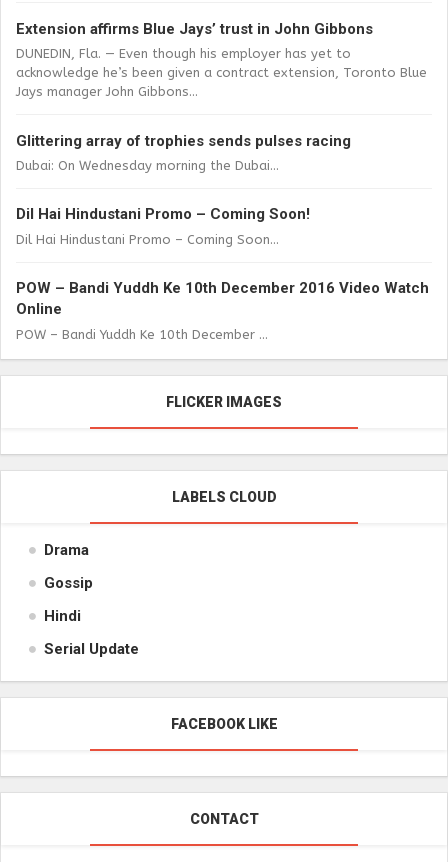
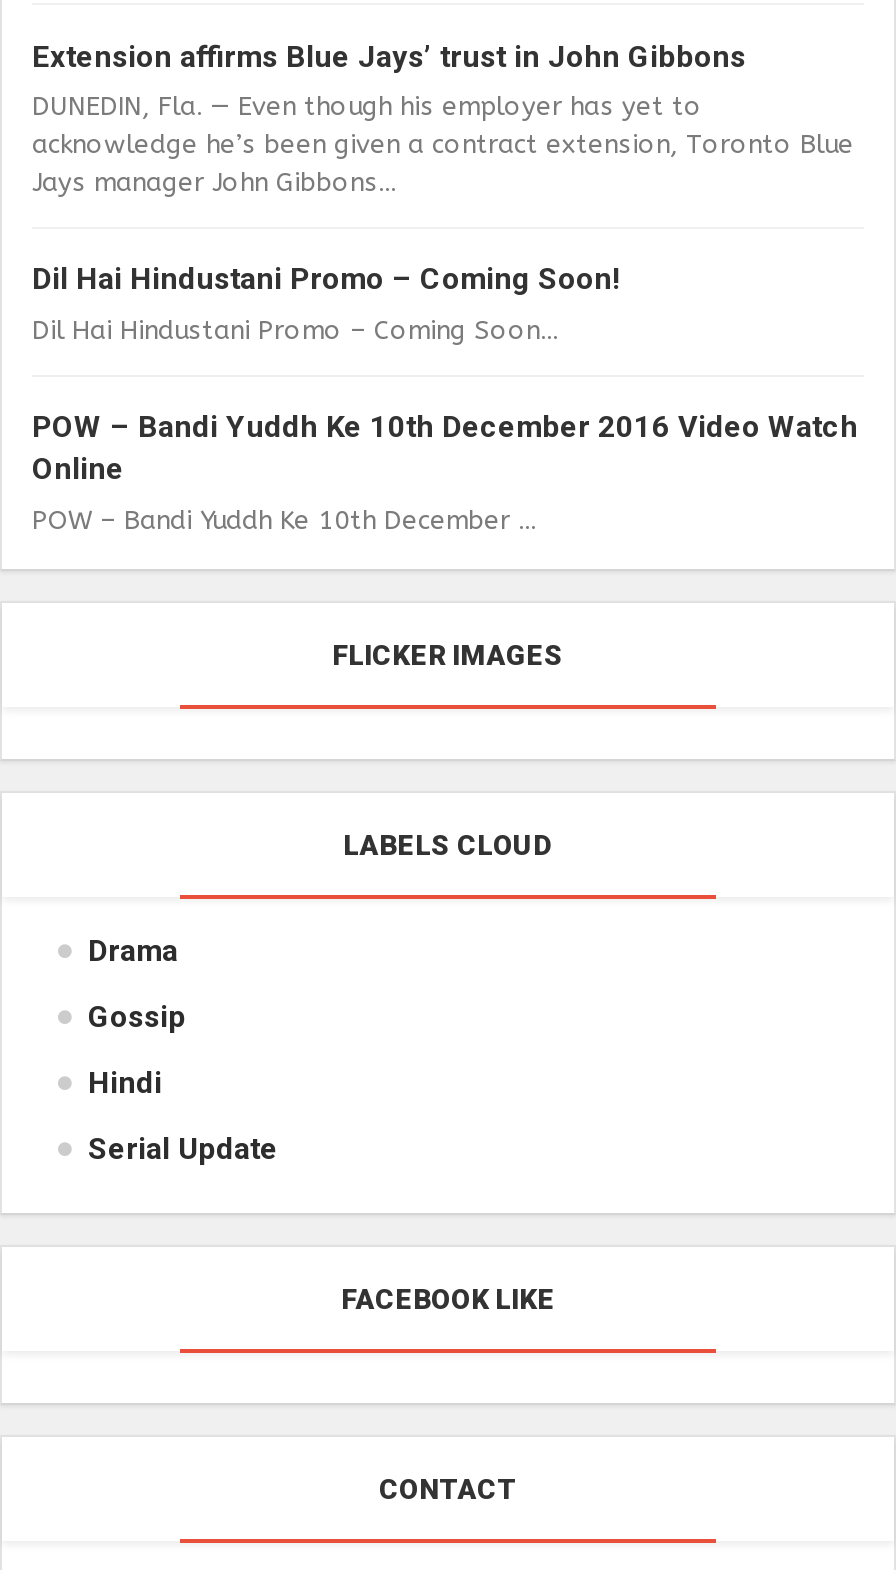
- Glittering array of trophies sends pulses racing
- Dubai: On Wednesday morning the Dubai...
